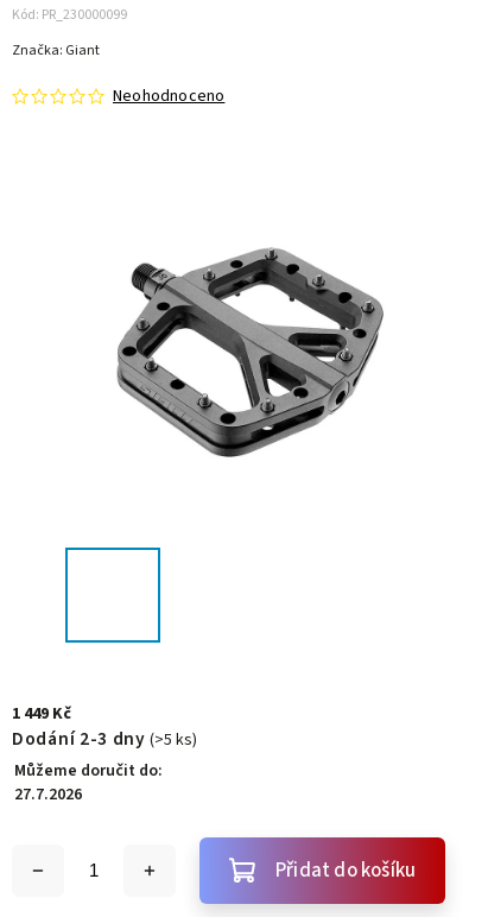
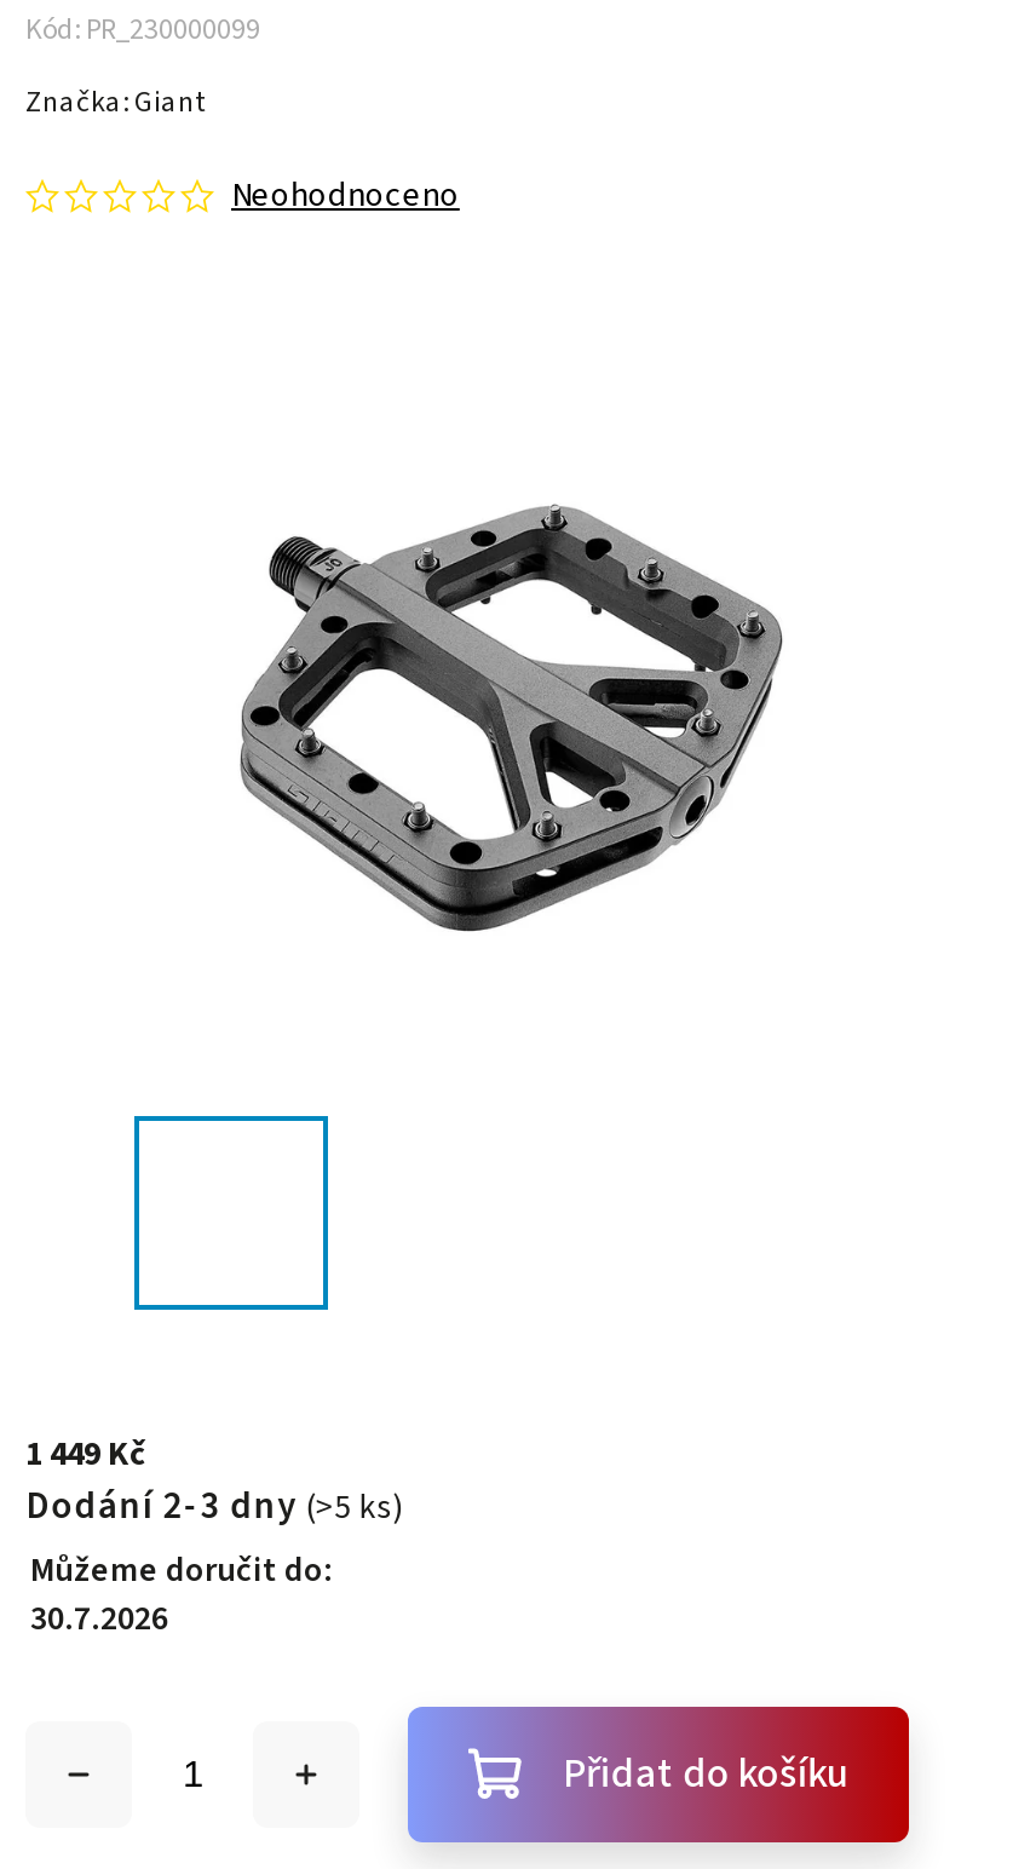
- 27.7.2026
+ 30.7.2026
